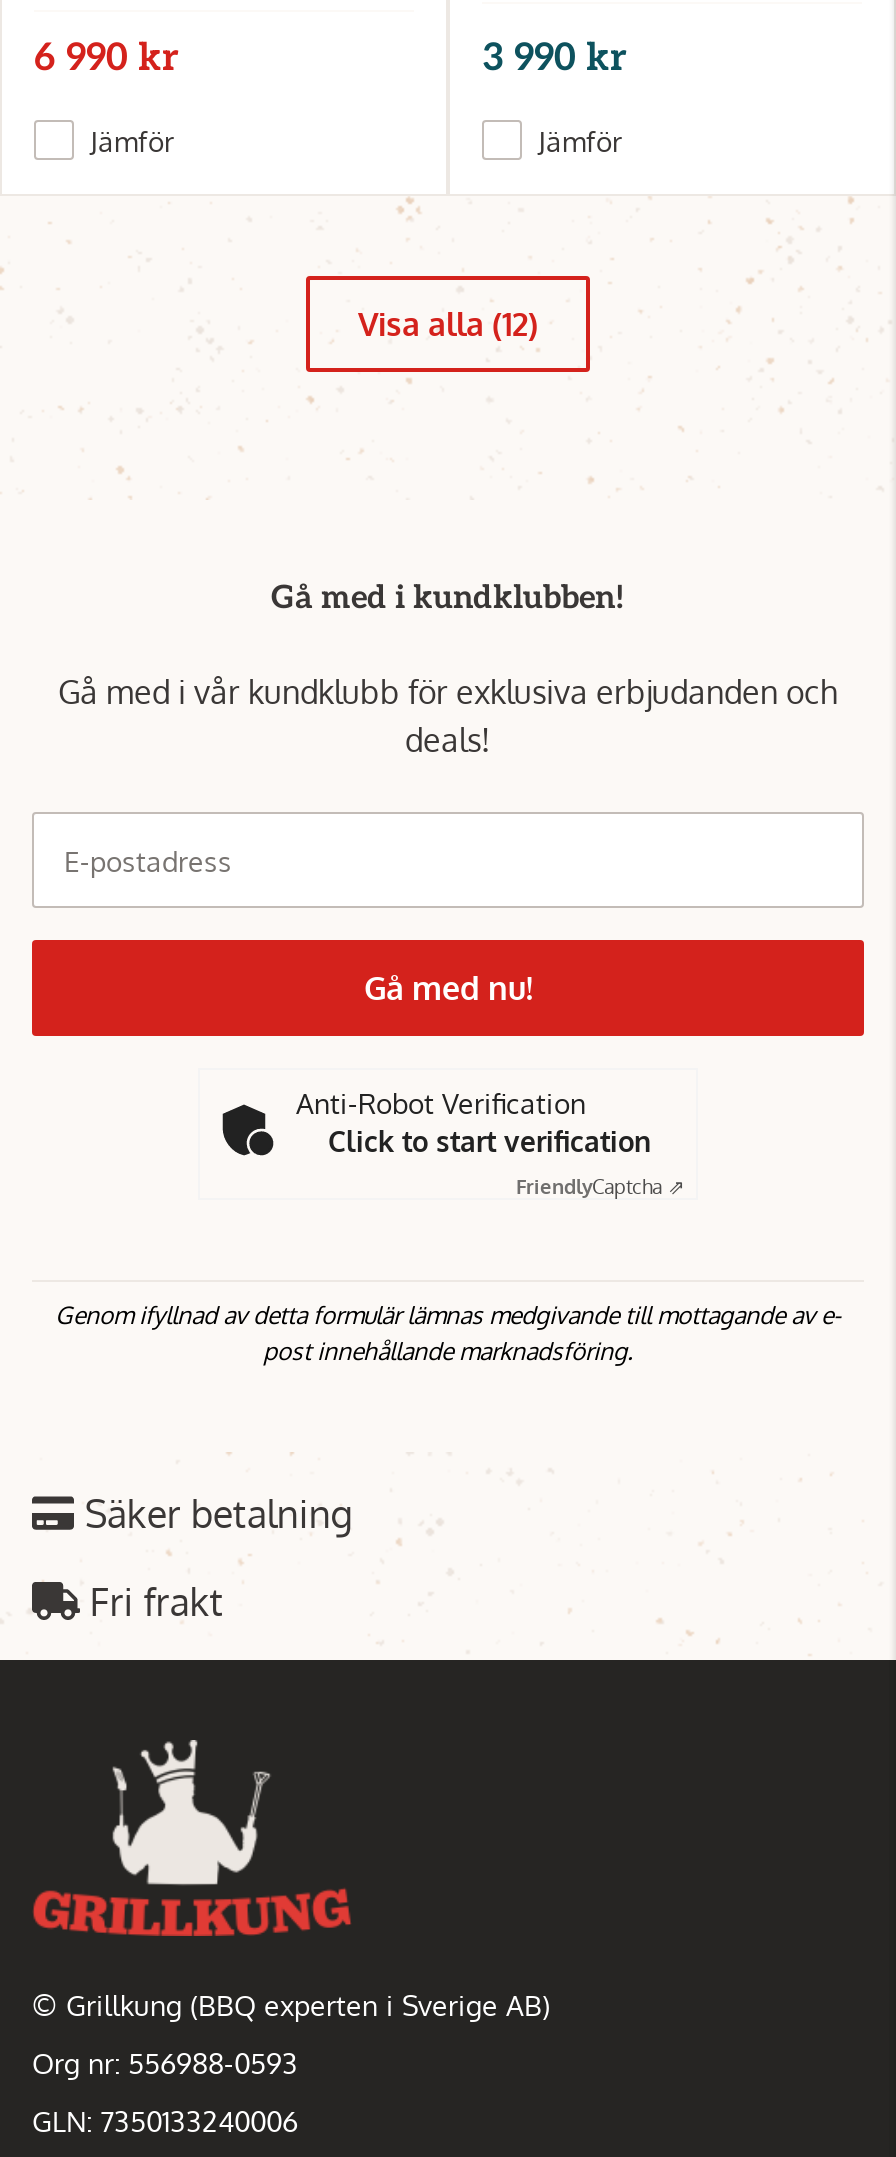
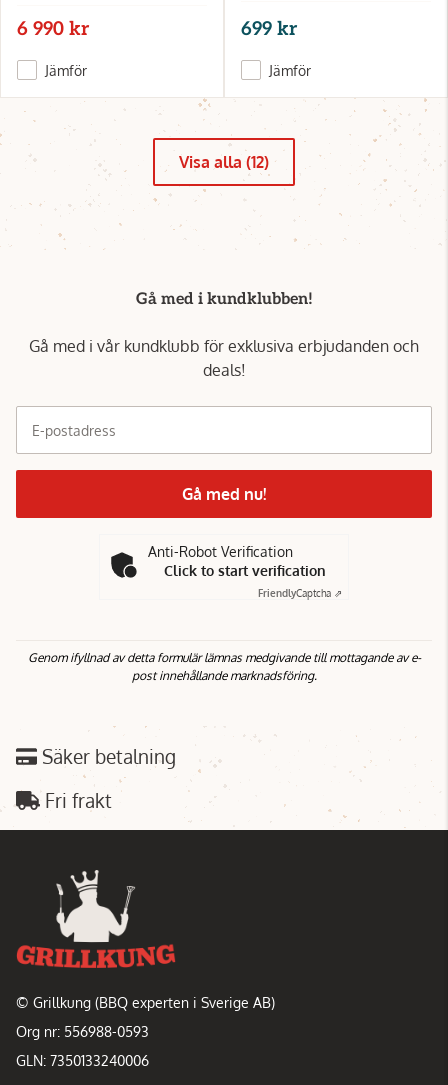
- 3 990 kr
+ 699 kr
